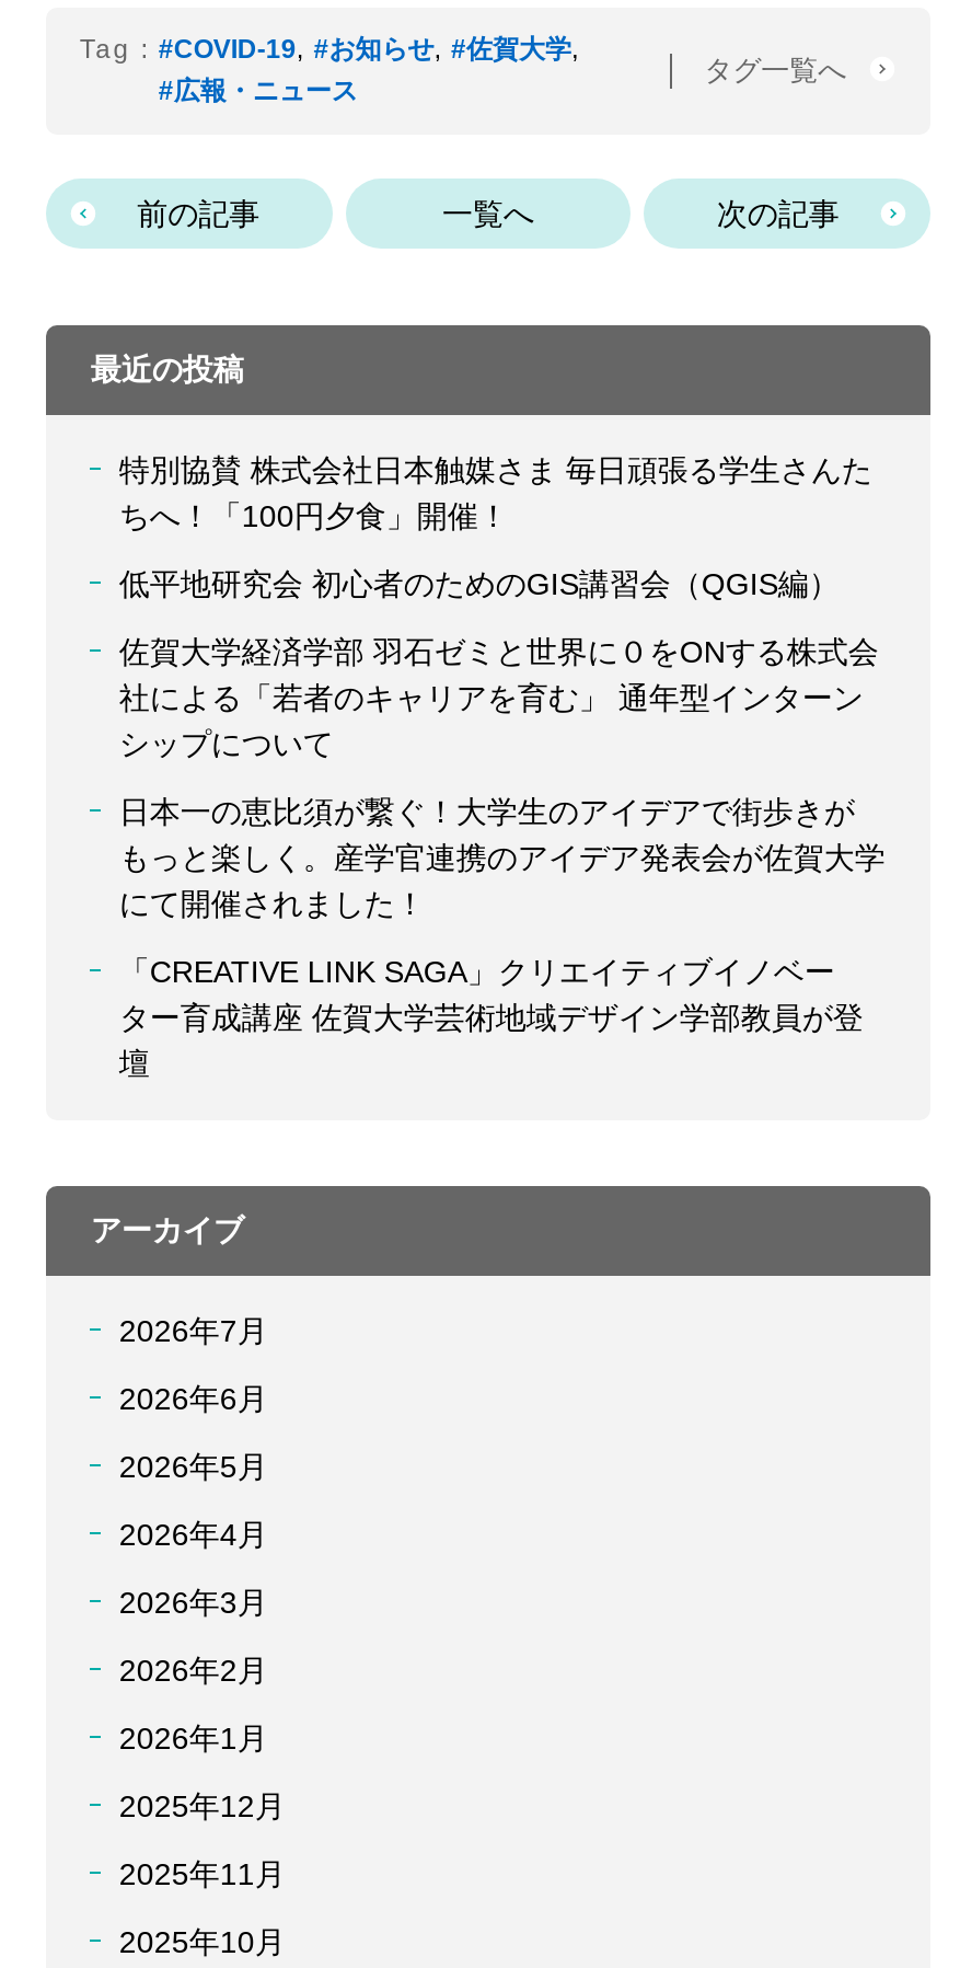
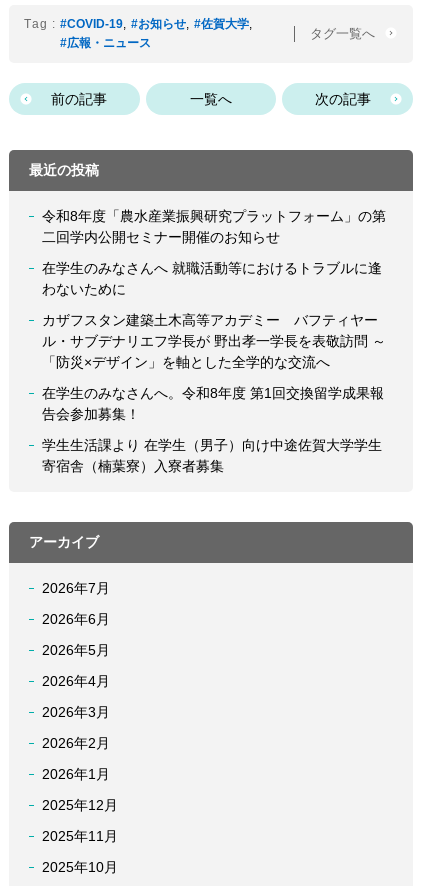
- 特別協賛 株式会社日本触媒さま 毎日頑張る学生さんた
- ちへ！「100円夕食」開催！
+ 令和8年度「農水産業振興研究プラットフォーム」の第
+ 二回学内公開セミナー開催のお知らせ

- 低平地研究会 初心者のためのGIS講習会（QGIS編）
+ 在学生のみなさんへ 就職活動等におけるトラブルに逢
+ わないために

- 佐賀大学経済学部 羽石ゼミと世界に０をONする株式会
- 社による「若者のキャリアを育む」 通年型インターン
- シップについて
+ カザフスタン建築土木高等アカデミー バフティヤー
+ ル・サブデナリエフ学長が 野出孝一学長を表敬訪問 ～
+ 「防災×デザイン」を軸とした全学的な交流へ

- 日本一の恵比須が繋ぐ！大学生のアイデアで街歩きが
- もっと楽しく。産学官連携のアイデア発表会が佐賀大学
- にて開催されました！
+ 在学生のみなさんへ。令和8年度 第1回交換留学成果報
+ 告会参加募集！

- 「CREATIVE LINK SAGA」クリエイティブイノベー
- ター育成講座 佐賀大学芸術地域デザイン学部教員が登
- 壇
+ 学生生活課より 在学生（男子）向け中途佐賀大学学生
+ 寄宿舎（楠葉寮）入寮者募集
